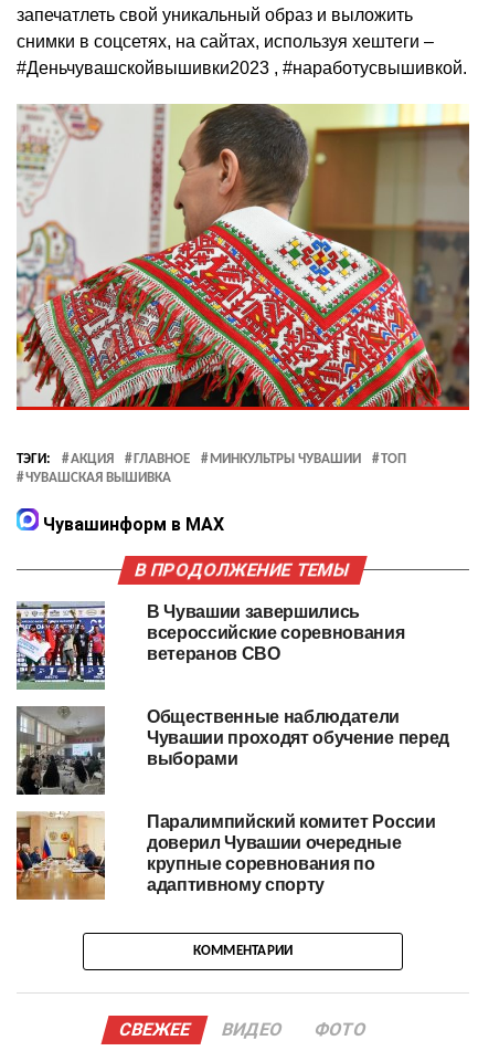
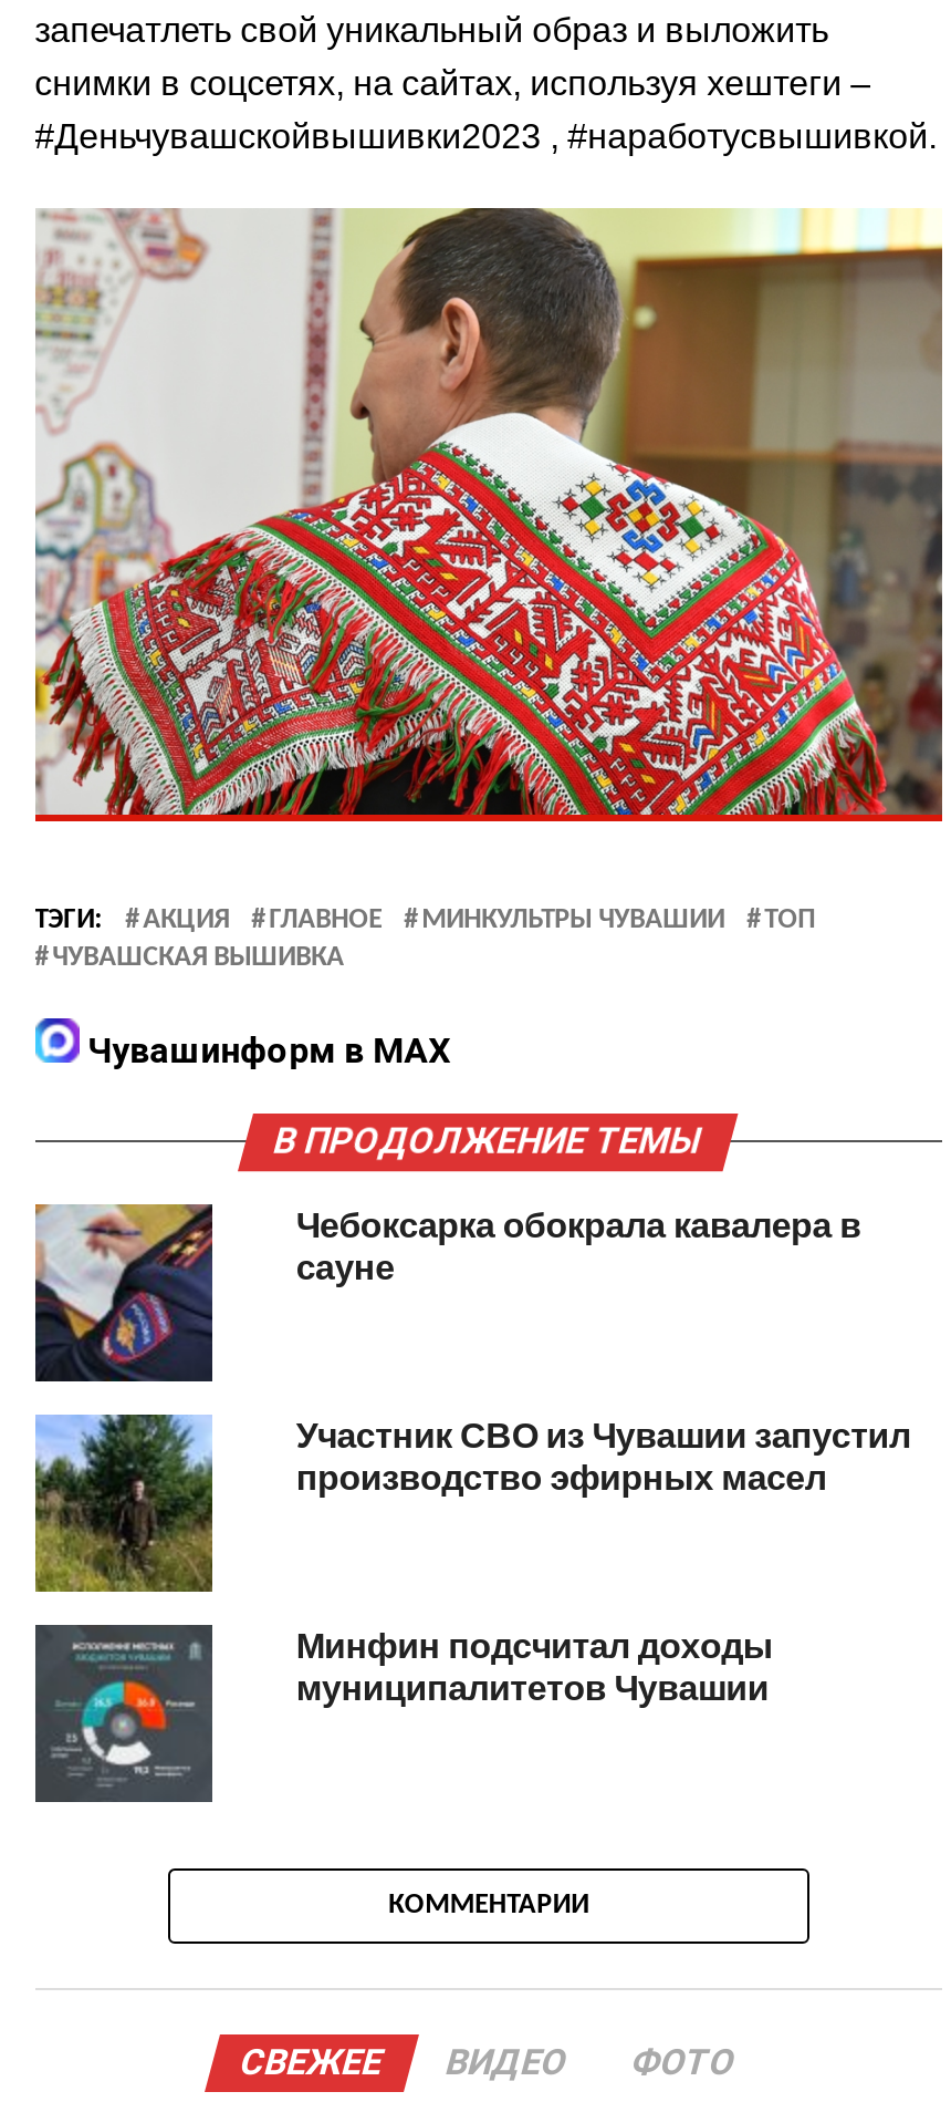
- [image]
- В Чувашии завершились
- всероссийские соревнования
- ветеранов СВО
+ [image]
+ Чебоксарка обокрала кавалера в
+ сауне

- [image]
- Общественные наблюдатели
- Чувашии проходят обучение перед
- выборами
+ [image]
+ Участник СВО из Чувашии запустил
+ производство эфирных масел

- [image]
- Паралимпийский комитет России
- доверил Чувашии очередные
- крупные соревнования по
- адаптивному спорту
+ [image]
+ Минфин подсчитал доходы
+ муниципалитетов Чувашии
